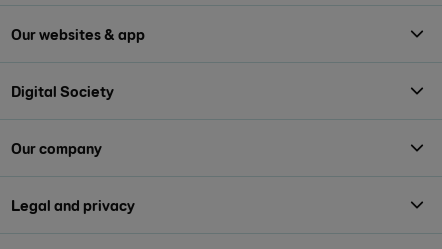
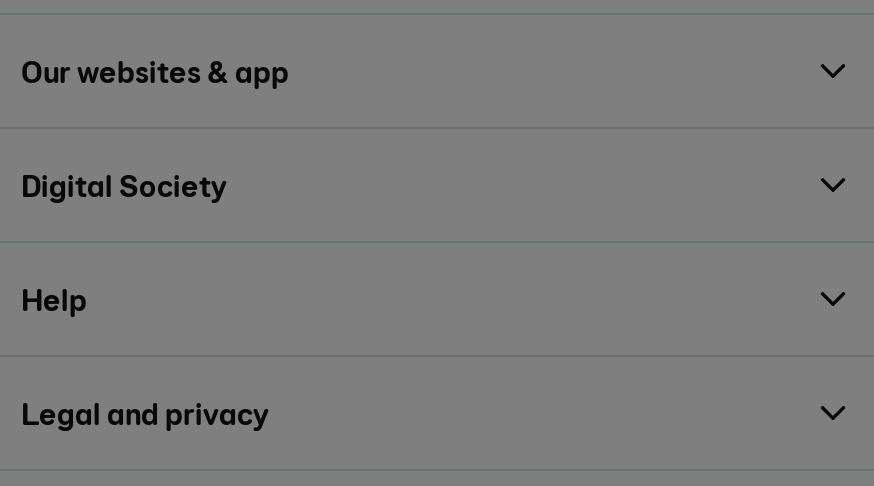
- Our company
+ Help
